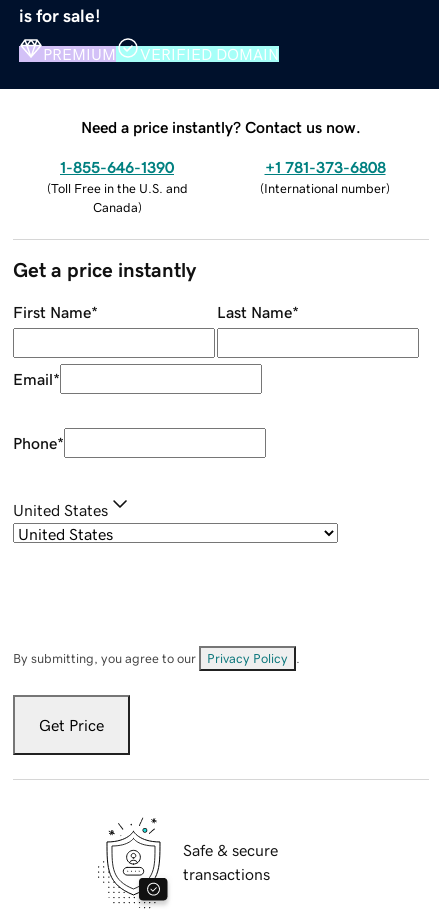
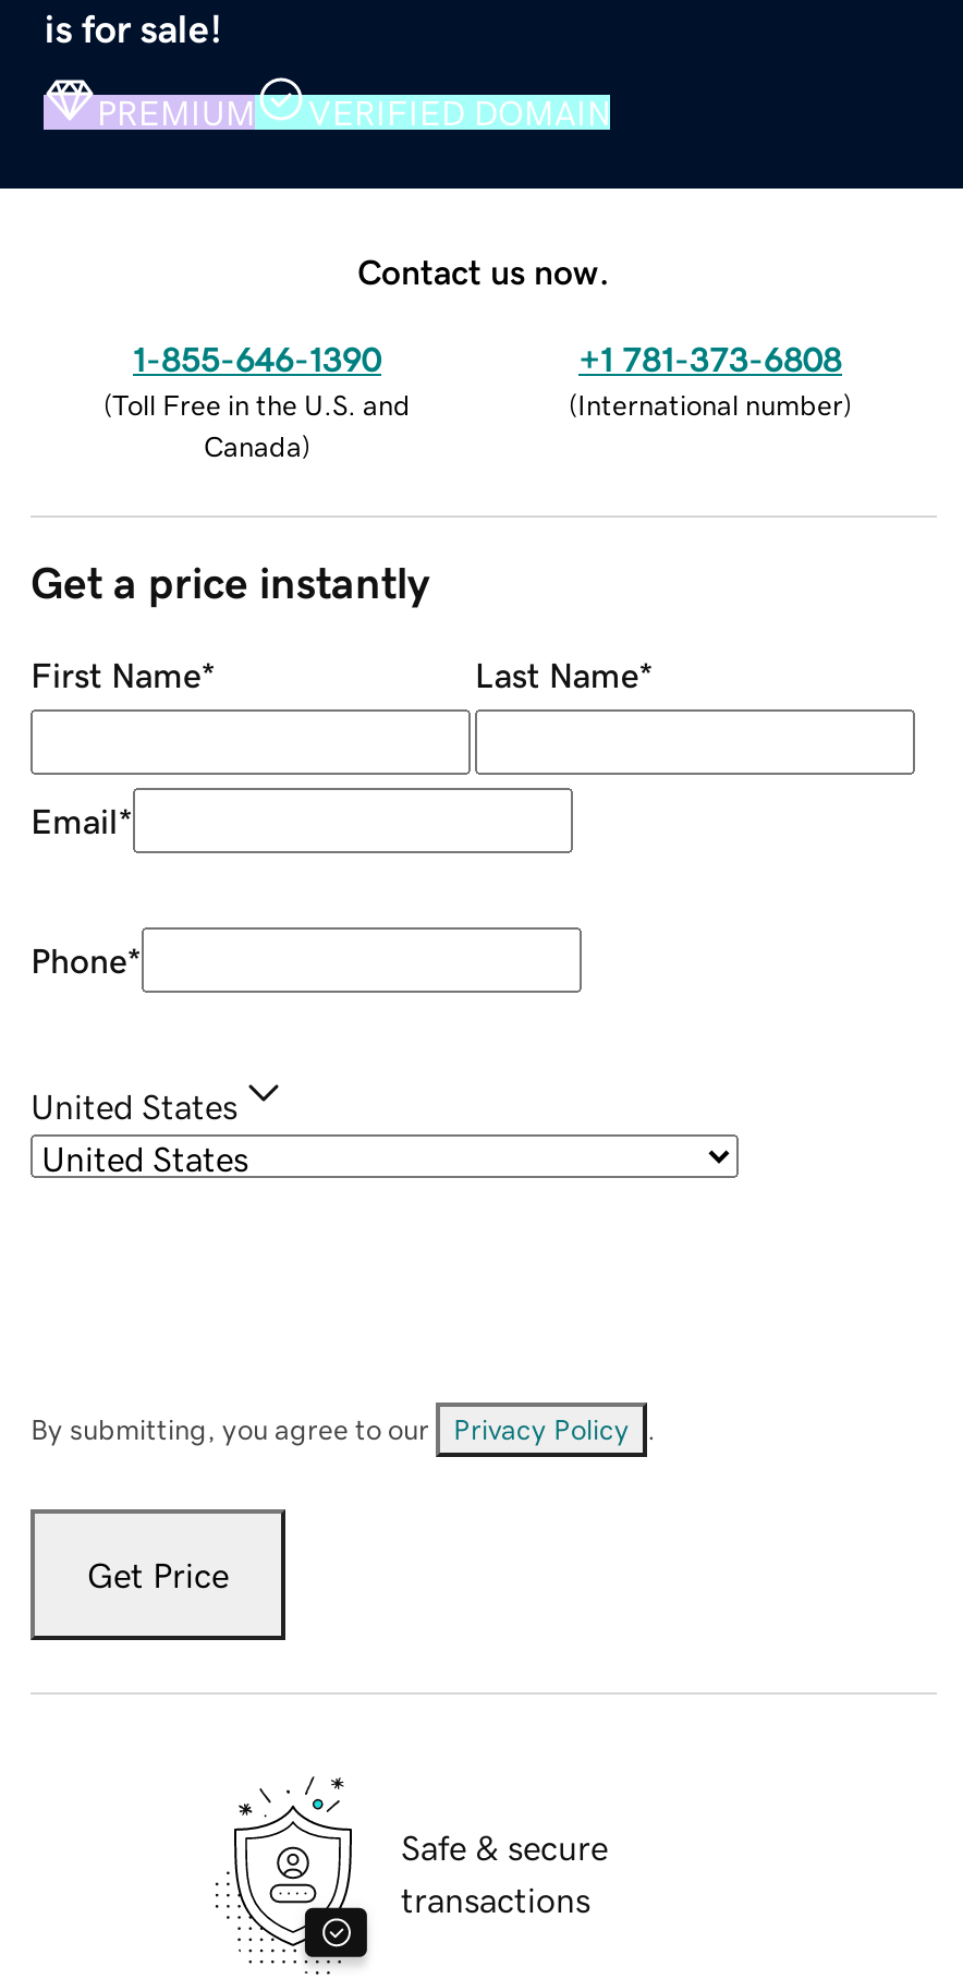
- Need a price instantly? Contact us now.
+ Contact us now.
